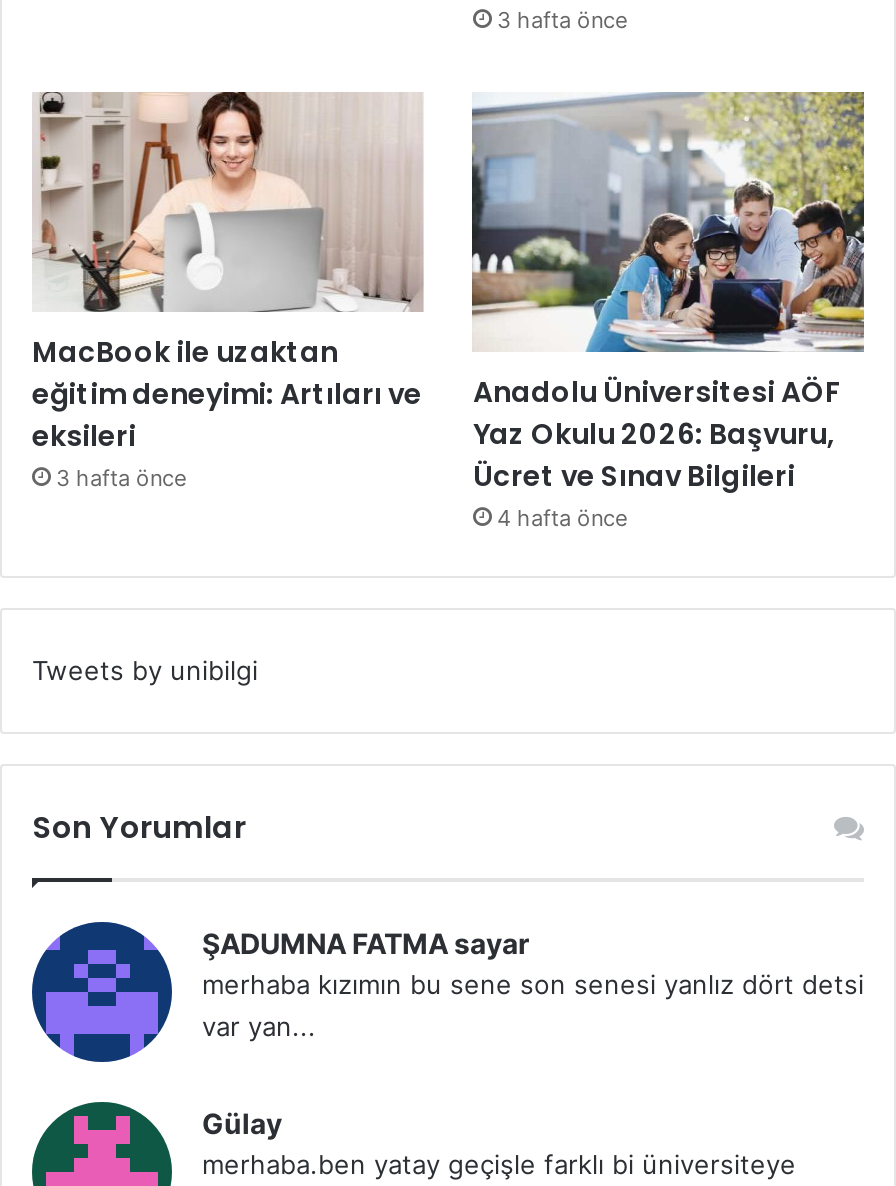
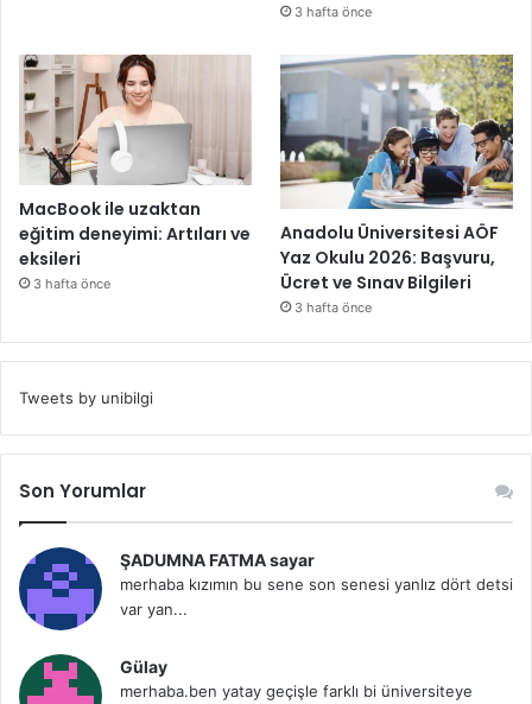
- 4 hafta önce
+ 3 hafta önce
